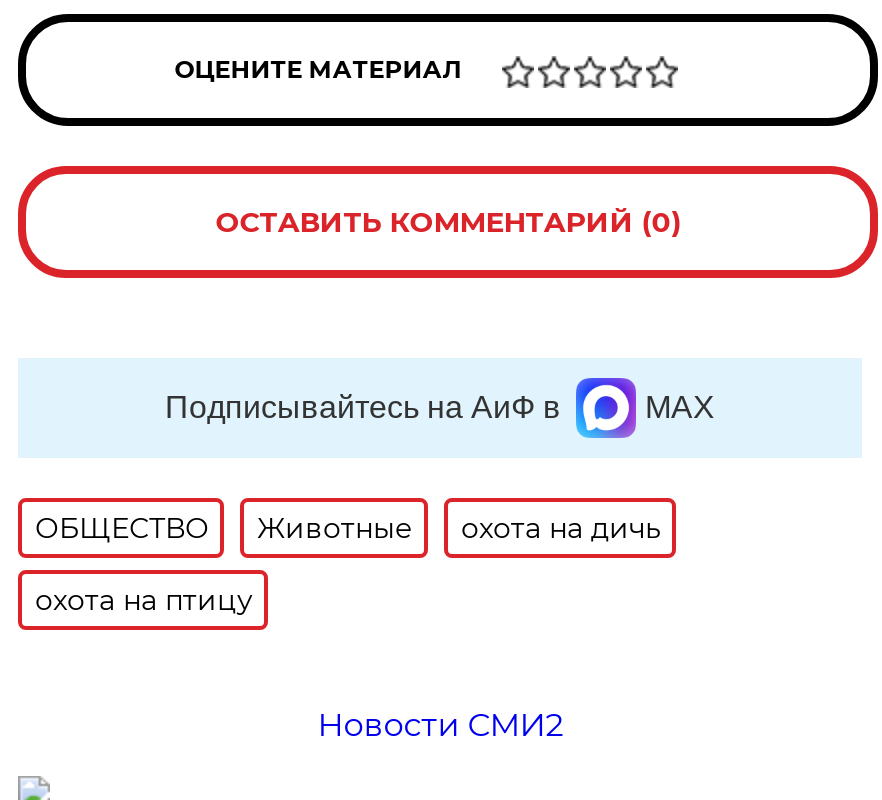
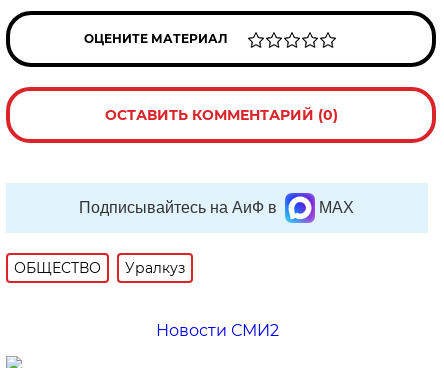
- Животные
- охота на дичь
- охота на птицу
+ Уралкуз
